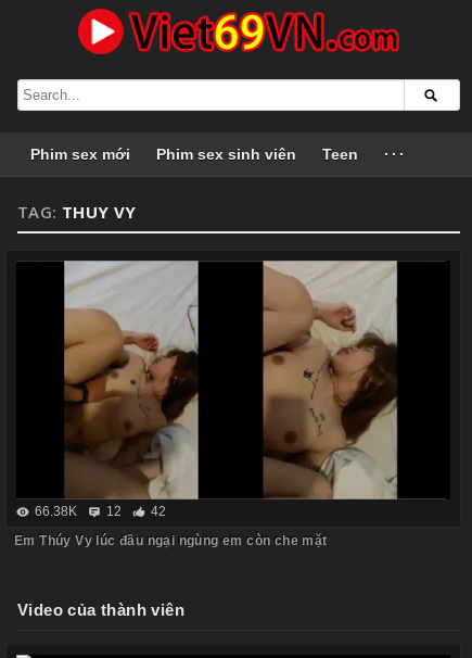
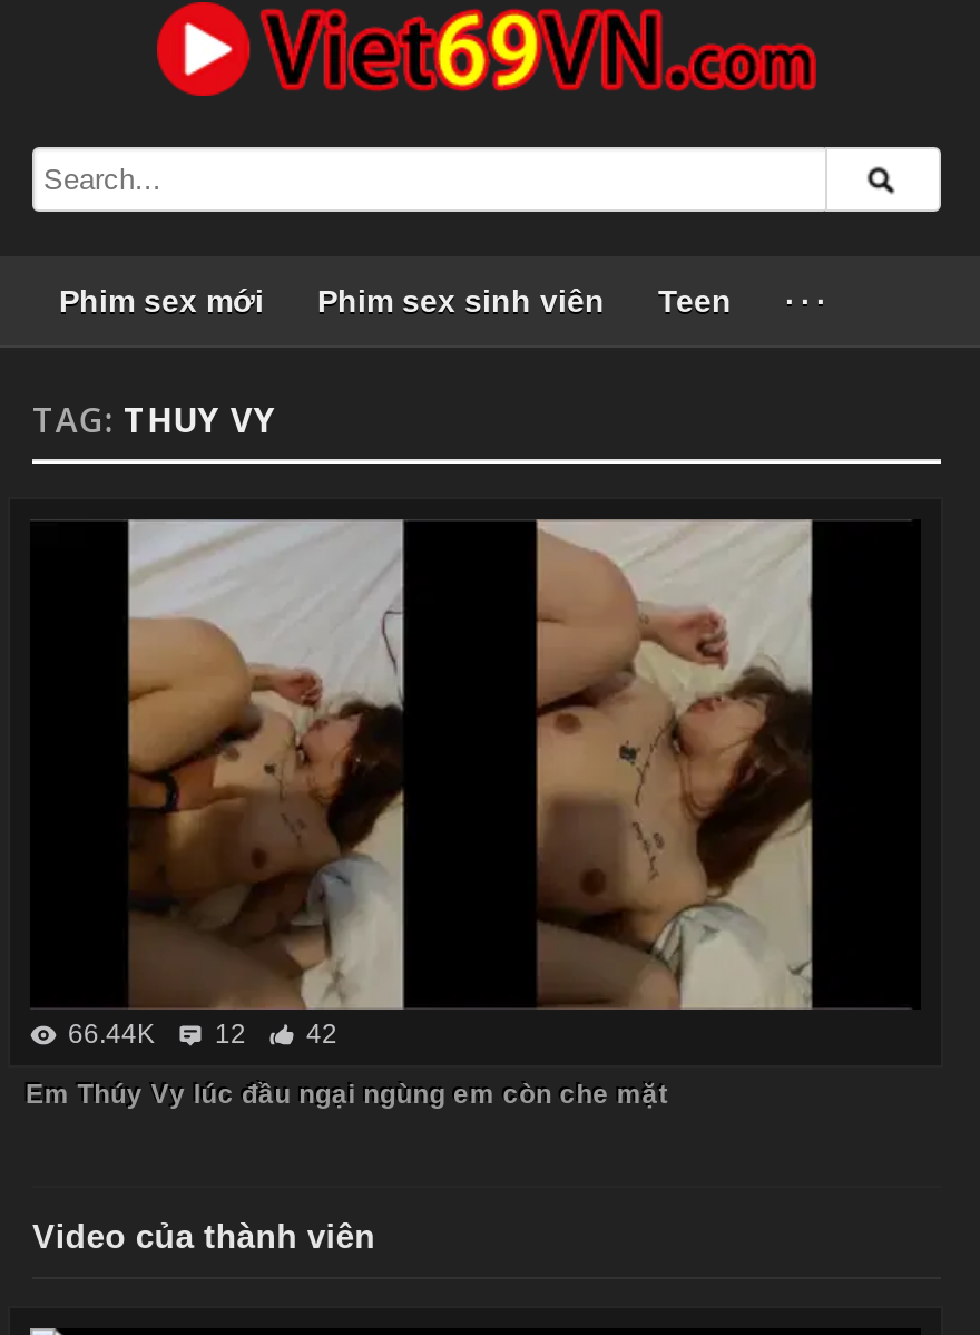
- 66.38K 12 42
+ 66.44K 12 42
